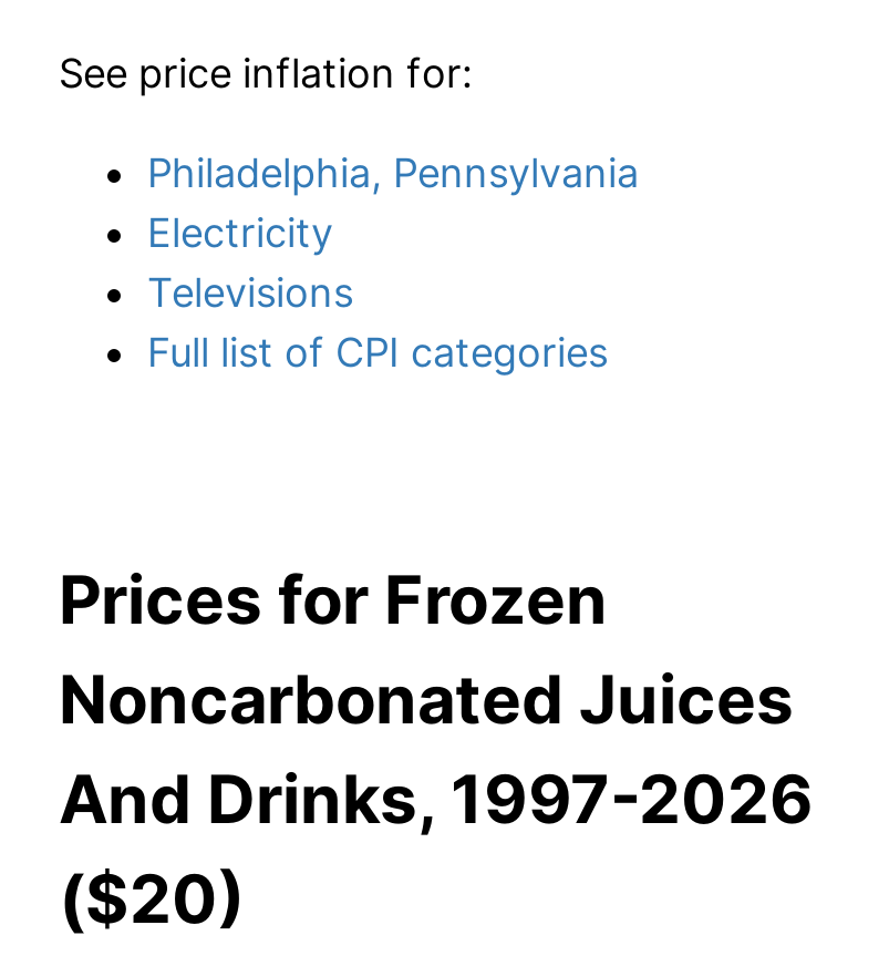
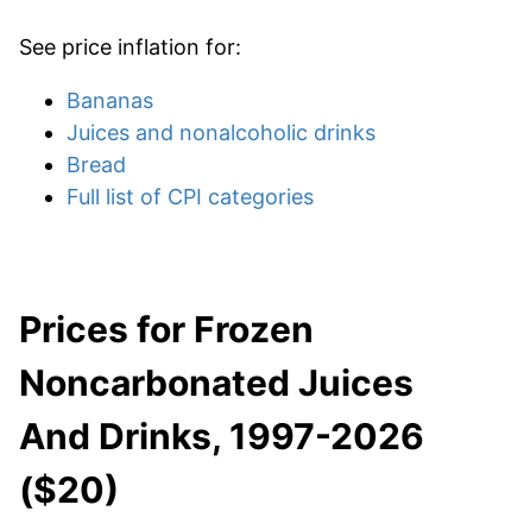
- Philadelphia, Pennsylvania
- Electricity
- Televisions
+ Bananas
+ Juices and nonalcoholic drinks
+ Bread
